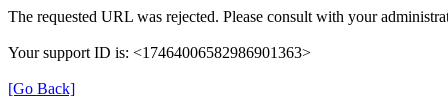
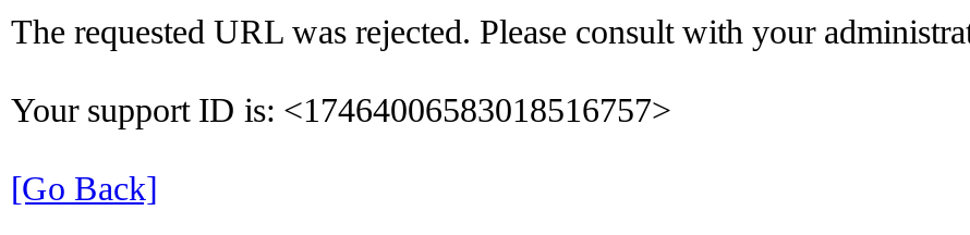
- Your support ID is: <17464006582986901363>
+ Your support ID is: <17464006583018516757>
